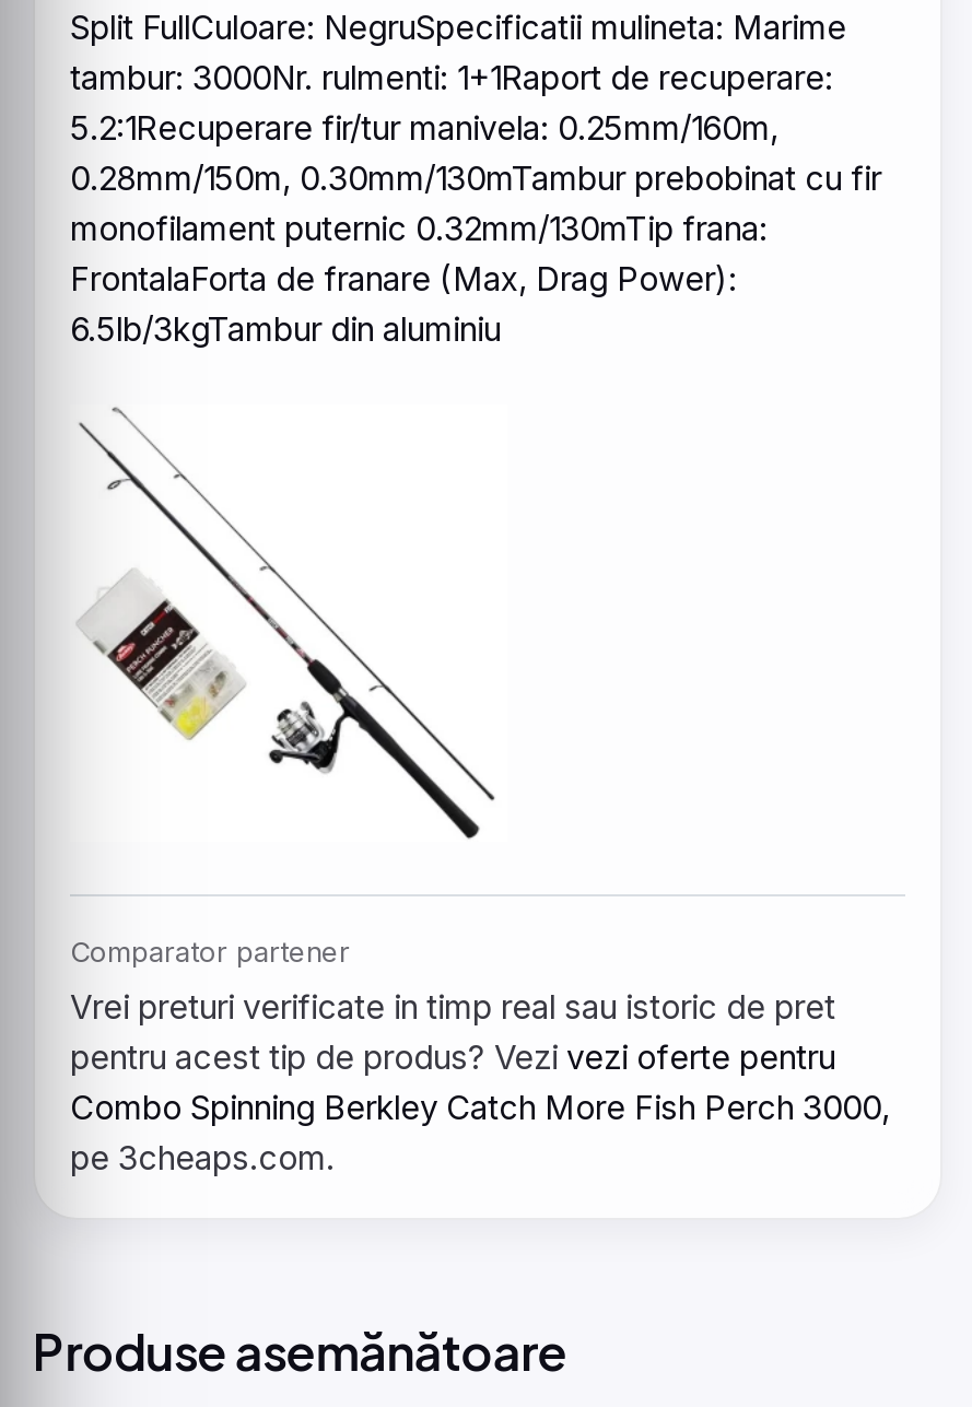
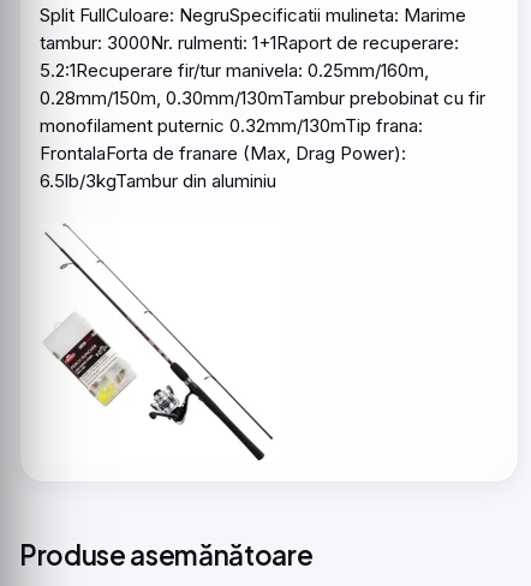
- Comparator partener
- Vrei preturi verificate in timp real sau istoric de pret
- pentru acest tip de produs? Vezi vezi oferte pentru
- Combo Spinning Berkley Catch More Fish Perch 3000,
- pe 3cheaps.com.
